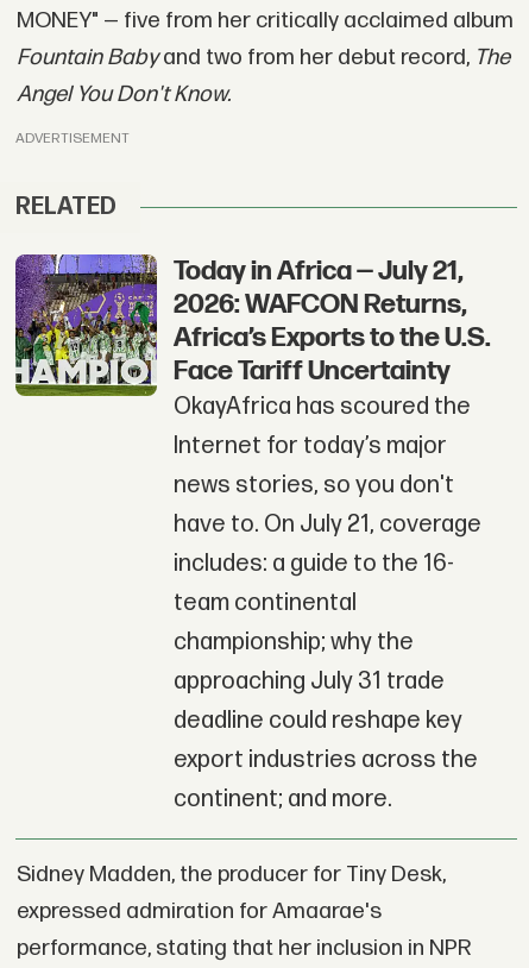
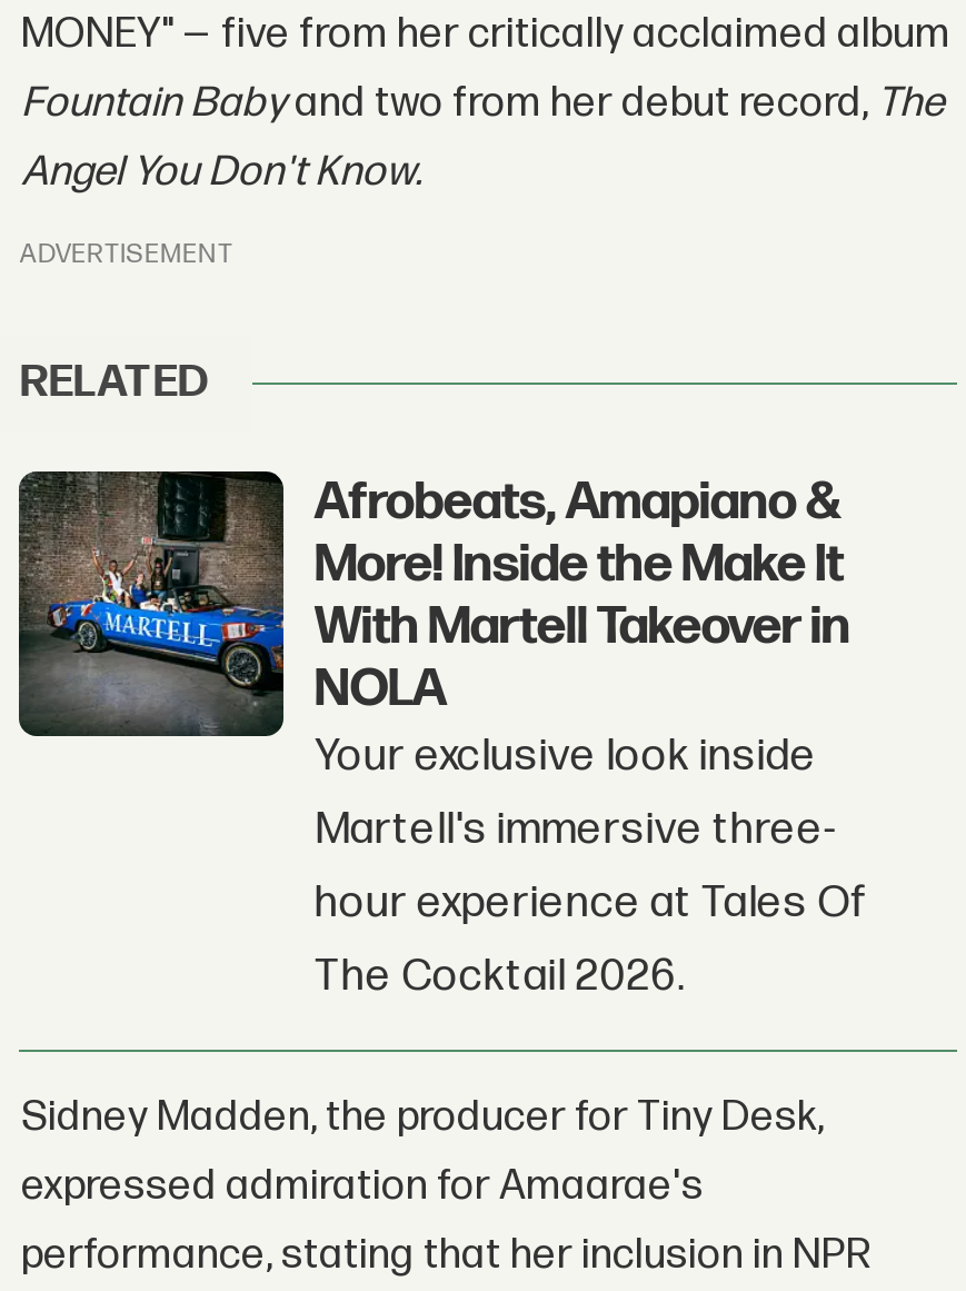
- [image]
- Today in Africa — July 21,
- 2026: WAFCON Returns,
- Africa’s Exports to the U.S.
- Face Tariff Uncertainty
- OkayAfrica has scoured the
- Internet for today’s major
- news stories, so you don't
- have to. On July 21, coverage
- includes: a guide to the 16-
- team continental
- championship; why the
- approaching July 31 trade
- deadline could reshape key
- export industries across the
- continent; and more.
+ [image]
+ Afrobeats, Amapiano &
+ More! Inside the Make It
+ With Martell Takeover in
+ NOLA
+ Your exclusive look inside
+ Martell's immersive three-
+ hour experience at Tales Of
+ The Cocktail 2026.
